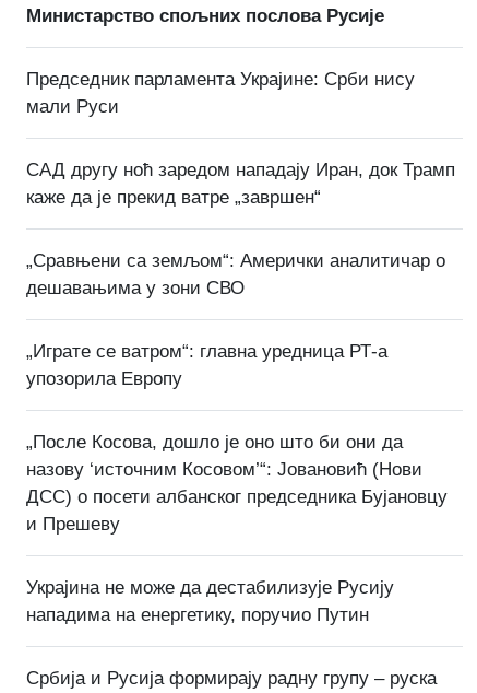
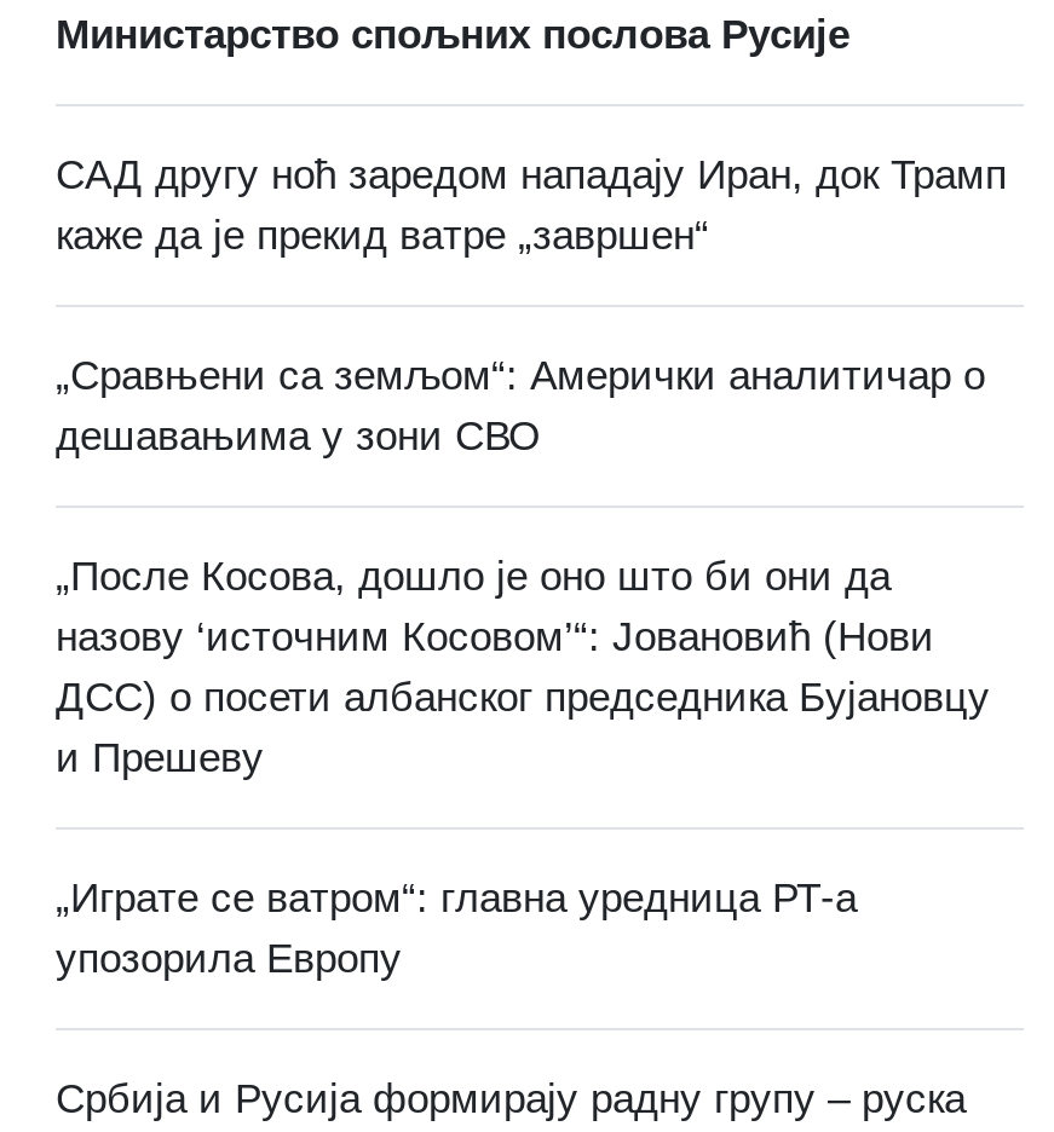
- Председник парламента Украјине: Срби нису
- мали Руси

moved down: „Играте се ватром“: главна уредница РТ-а | упозорила Европу

- Украјина не може да дестабилизује Русију
- нападима на енергетику, поручио Путин
